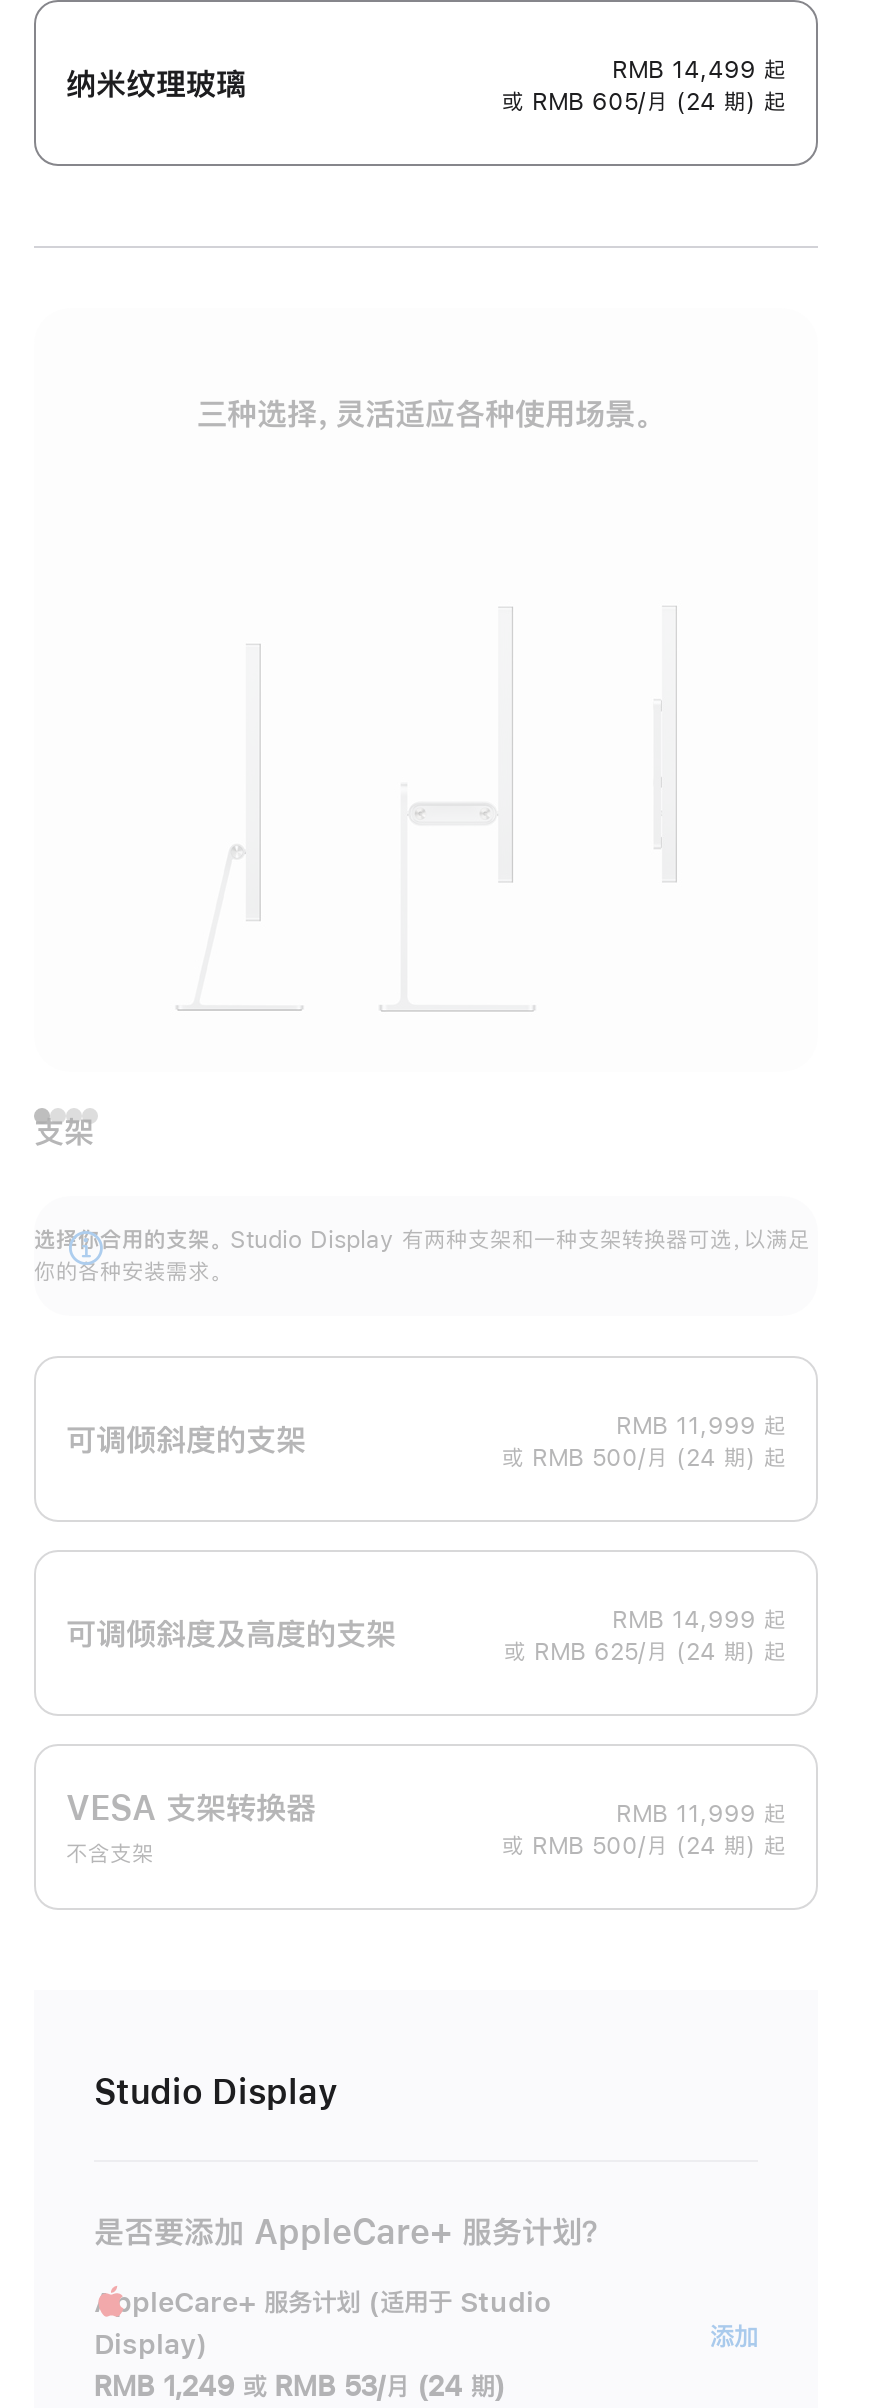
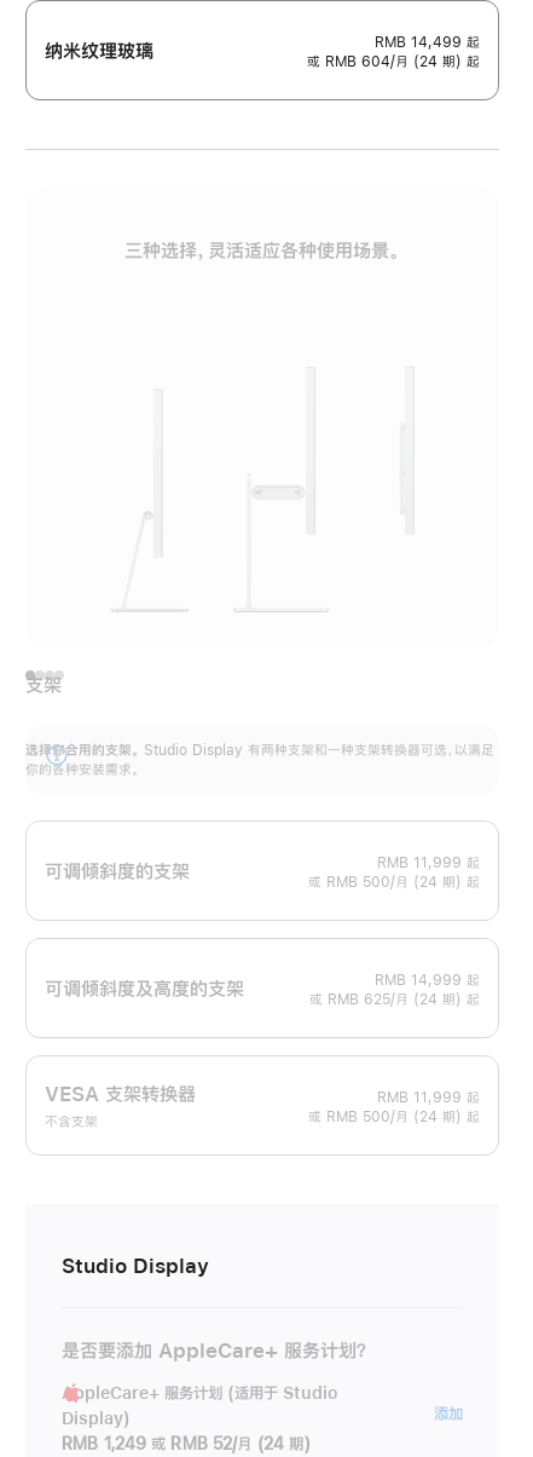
- 或 RMB 605/月 (24 期) 起
+ 或 RMB 604/月 (24 期) 起

- RMB 1,249 或 RMB 53/月 (24 期)
+ RMB 1,249 或 RMB 52/月 (24 期)
